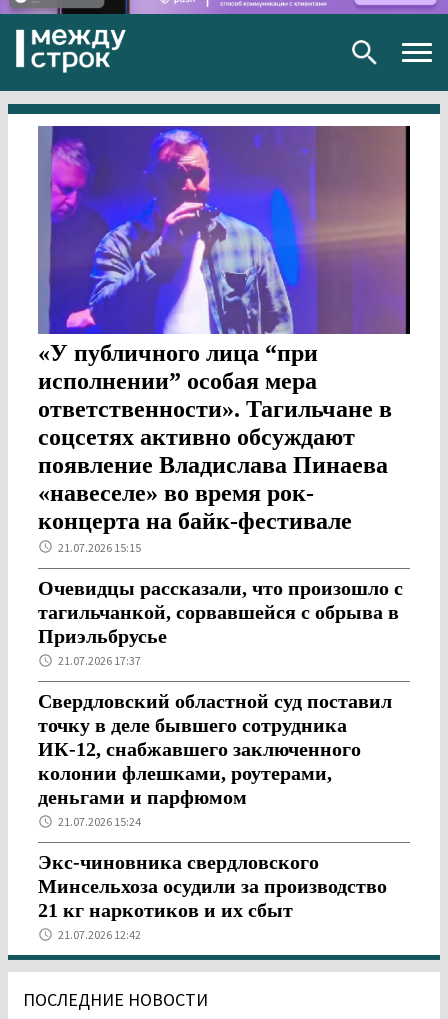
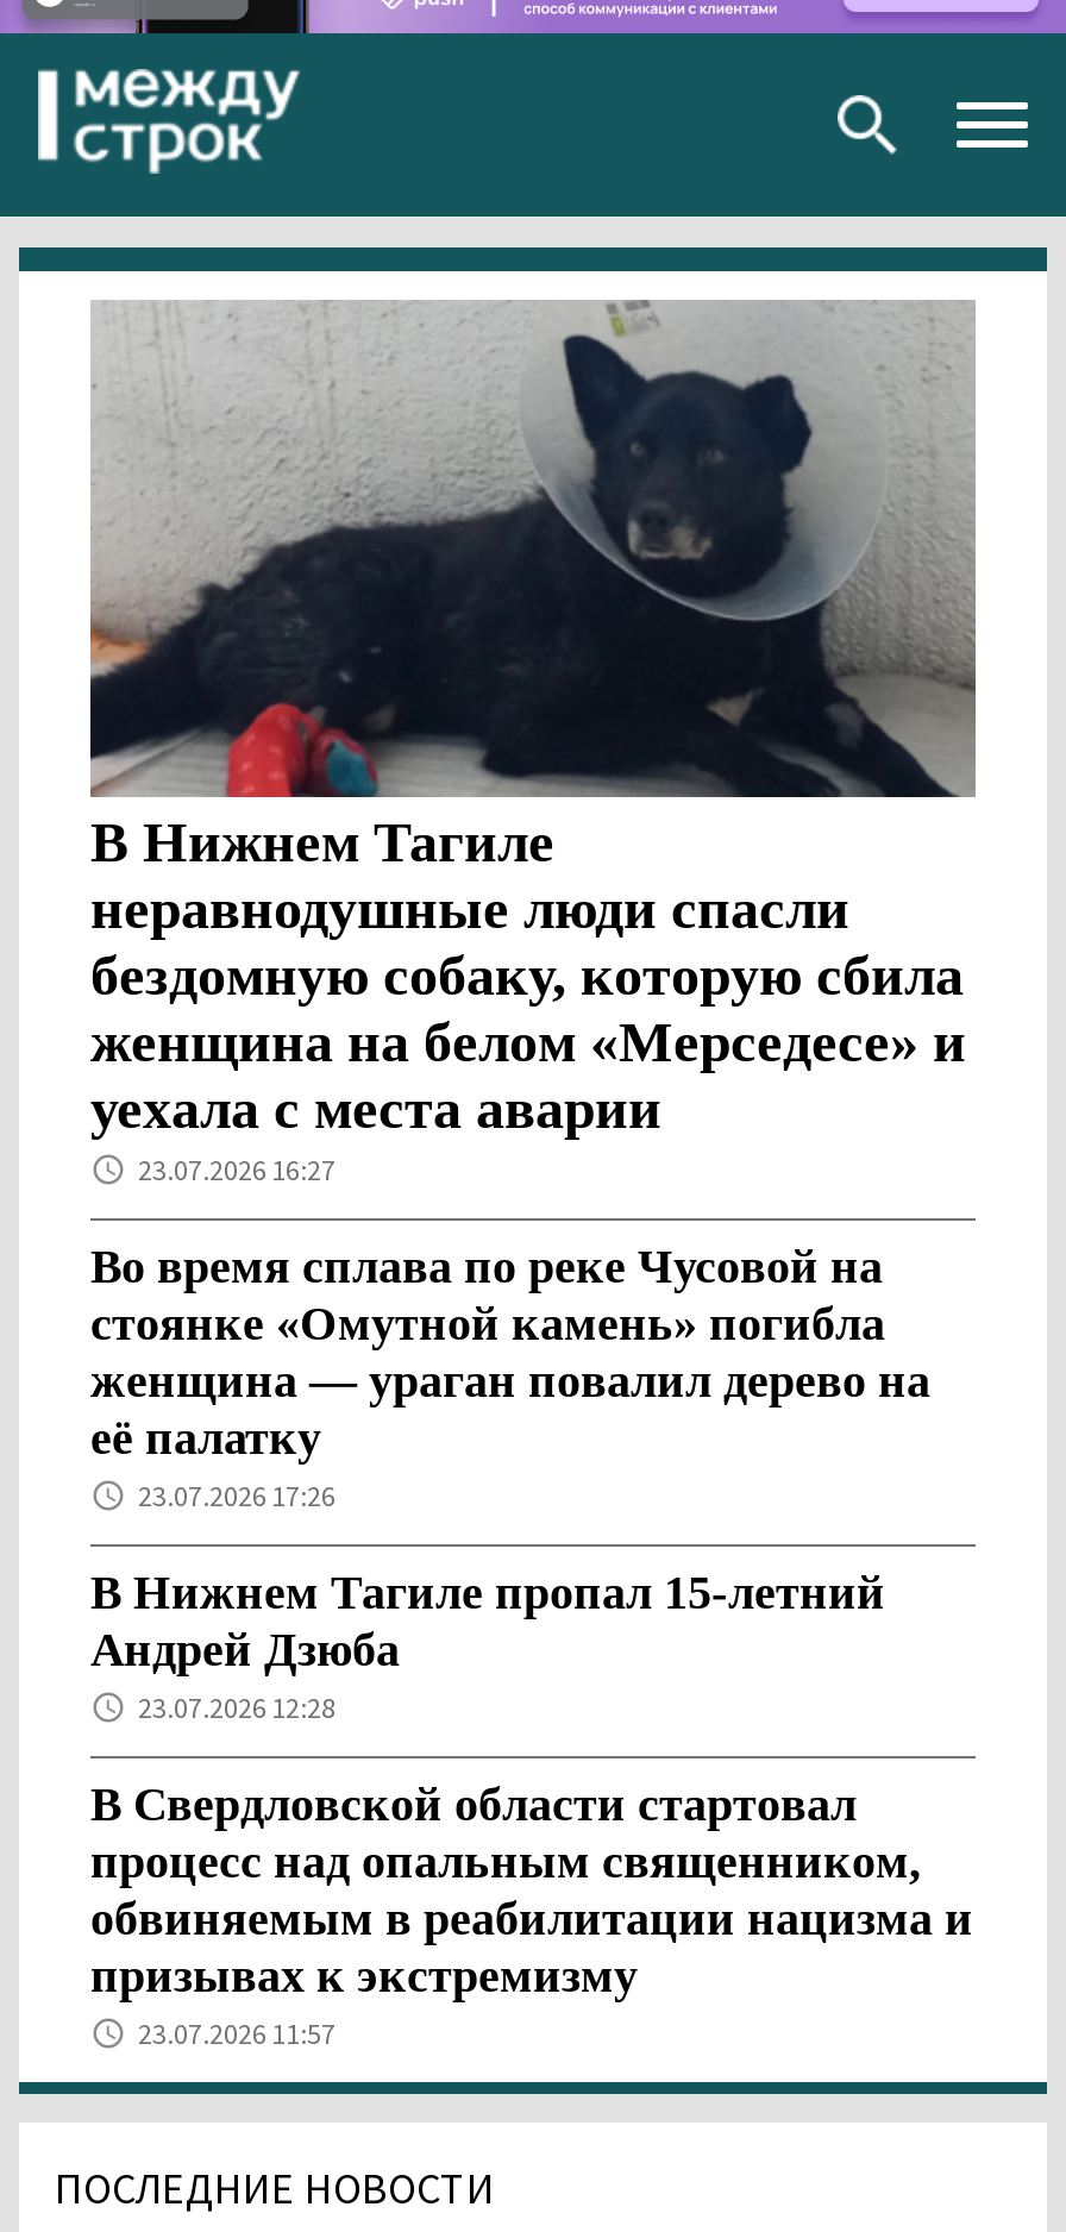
- [image]
- «У публичного лица “при
- исполнении” особая мера
- ответственности». Тагильчане в
- соцсетях активно обсуждают
- появление Владислава Пинаева
- «навеселе» во время рок-
- концерта на байк-фестивале
- 21.07.2026 15:15
+ [image]
+ В Нижнем Тагиле
+ неравнодушные люди спасли
+ бездомную собаку, которую сбила
+ женщина на белом «Мерседесе» и
+ уехала с места аварии
+ 23.07.2026 16:27

- Очевидцы рассказали, что произошло с
- тагильчанкой, сорвавшейся с обрыва в
- Приэльбрусье
- 21.07.2026 17:37
+ Во время сплава по реке Чусовой на
+ стоянке «Омутной камень» погибла
+ женщина — ураган повалил дерево на
+ её палатку
+ 23.07.2026 17:26

- Свердловский областной суд поставил
- точку в деле бывшего сотрудника
- ИК-12, снабжавшего заключенного
- колонии флешками, роутерами,
- деньгами и парфюмом
- 21.07.2026 15:24
+ В Нижнем Тагиле пропал 15-летний
+ Андрей Дзюба
+ 23.07.2026 12:28

- Экс-чиновника свердловского
- Минсельхоза осудили за производство
- 21 кг наркотиков и их сбыт
- 21.07.2026 12:42
+ В Свердловской области стартовал
+ процесс над опальным священником,
+ обвиняемым в реабилитации нацизма и
+ призывах к экстремизму
+ 23.07.2026 11:57
